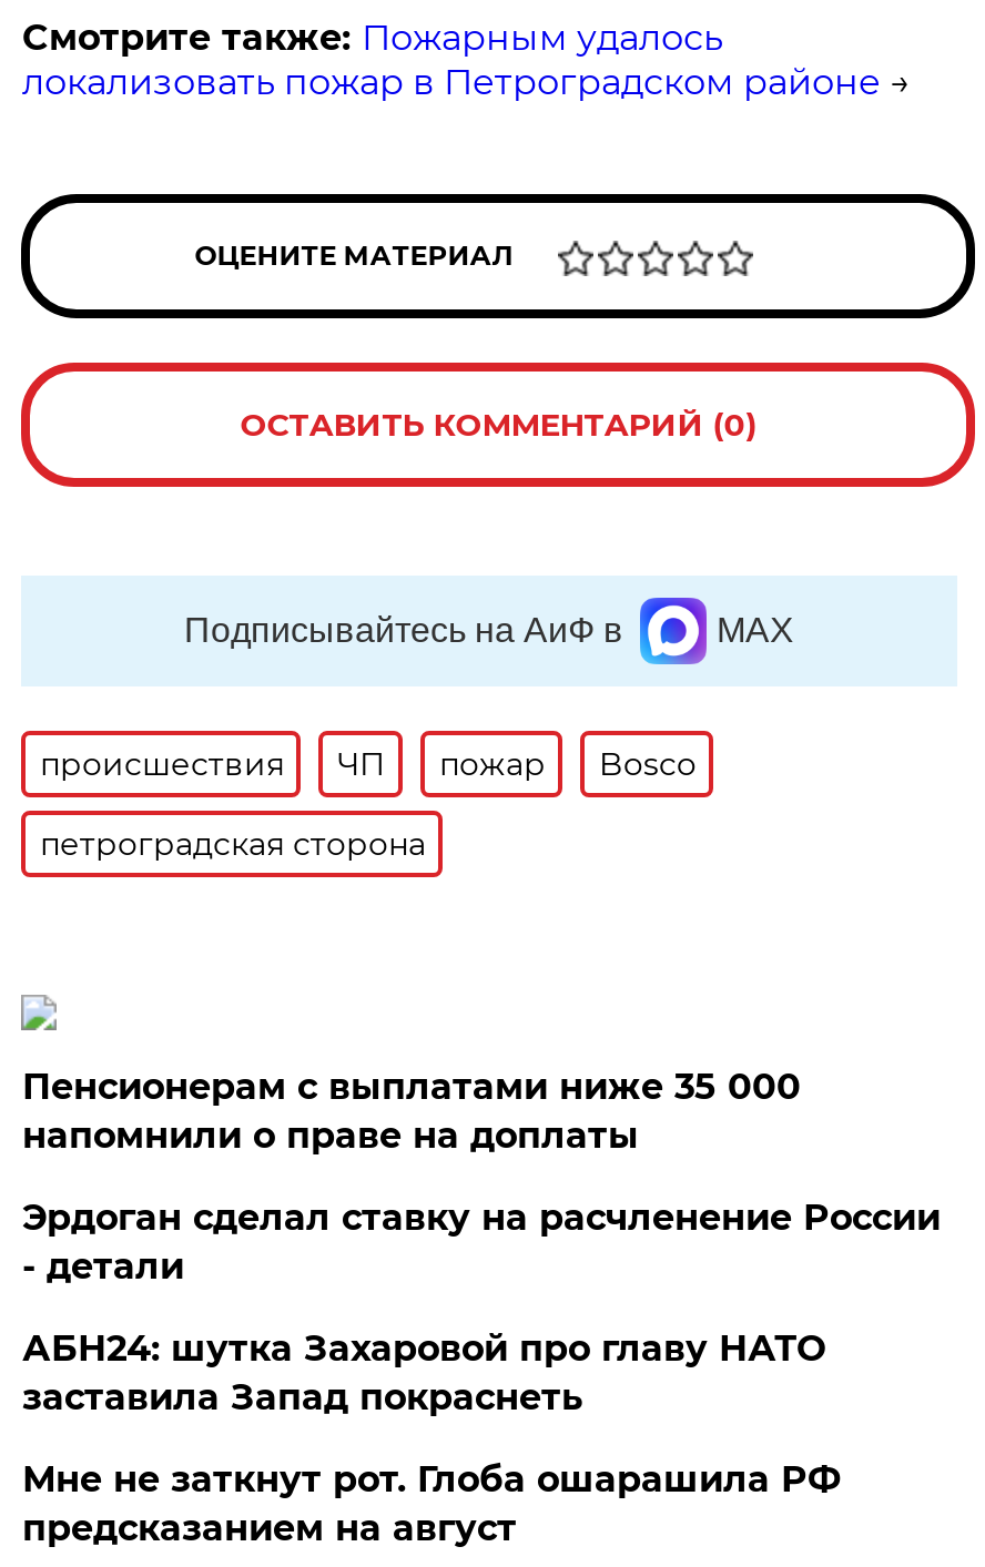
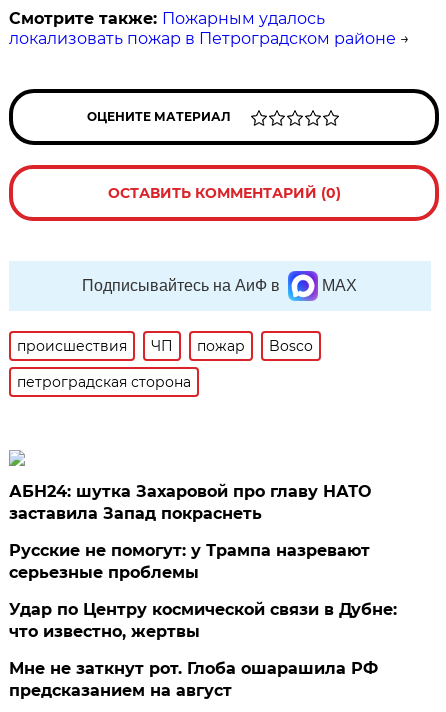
- Пенсионерам с выплатами ниже 35 000
- напомнили о праве на доплаты
- Эрдоган сделал ставку на расчленение России
- - детали

moved up: АБН24: шутка Захаровой про главу НАТО | заставила Запад покраснеть

+ Русские не помогут: у Трампа назревают
+ серьезные проблемы
+ Удар по Центру космической связи в Дубне:
+ что известно, жертвы
